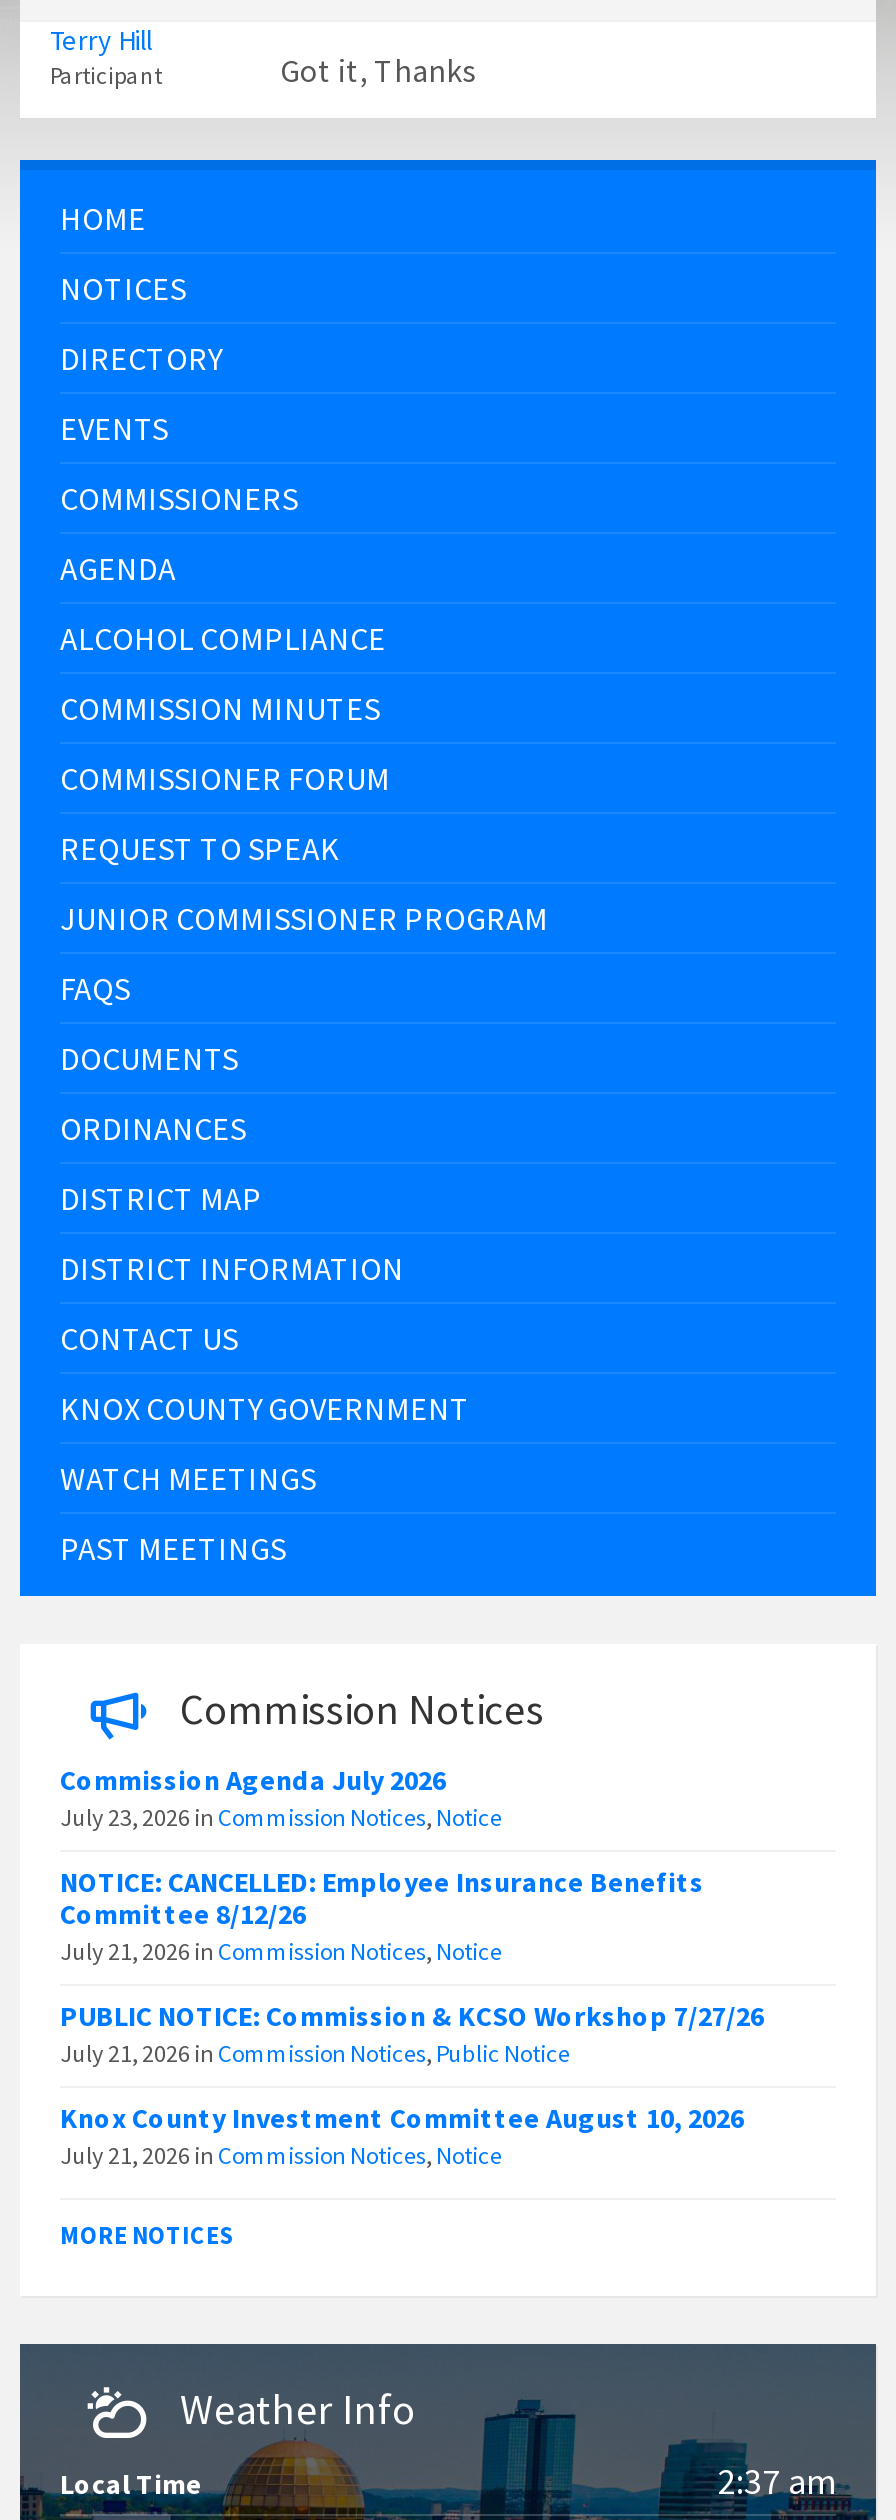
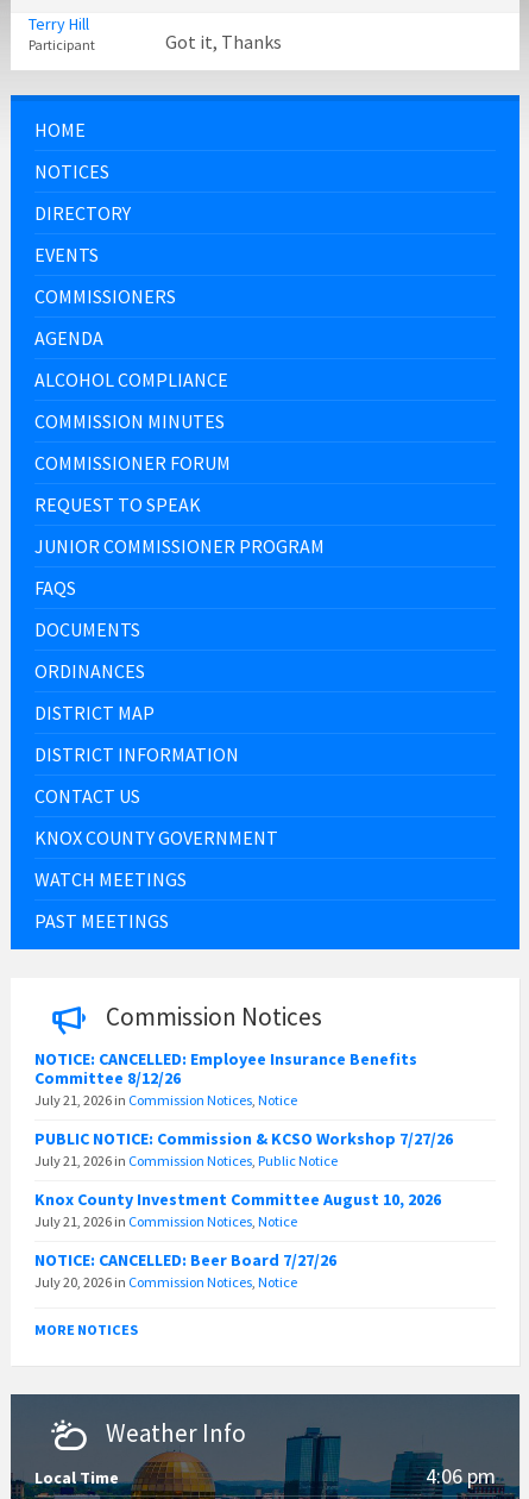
- Commission Agenda July 2026
- July 23, 2026 in Commission Notices, Notice

moved up: NOTICE: CANCELLED: Employee Insurance Benefits | Committee 8/12/26 | July 21, 2026 in Commission Notices, Notice | PUBLIC NOTICE: Commission & KCSO Workshop 7/27/26 | July 21, 2026 in Commission Notices, Public Notice | Knox County Investment Committee August 10, 2026 | July 21, 2026 in Commission Notices, Notice

+ NOTICE: CANCELLED: Beer Board 7/27/26
+ July 20, 2026 in Commission Notices, Notice

- 2:37 am
+ 4:06 pm
